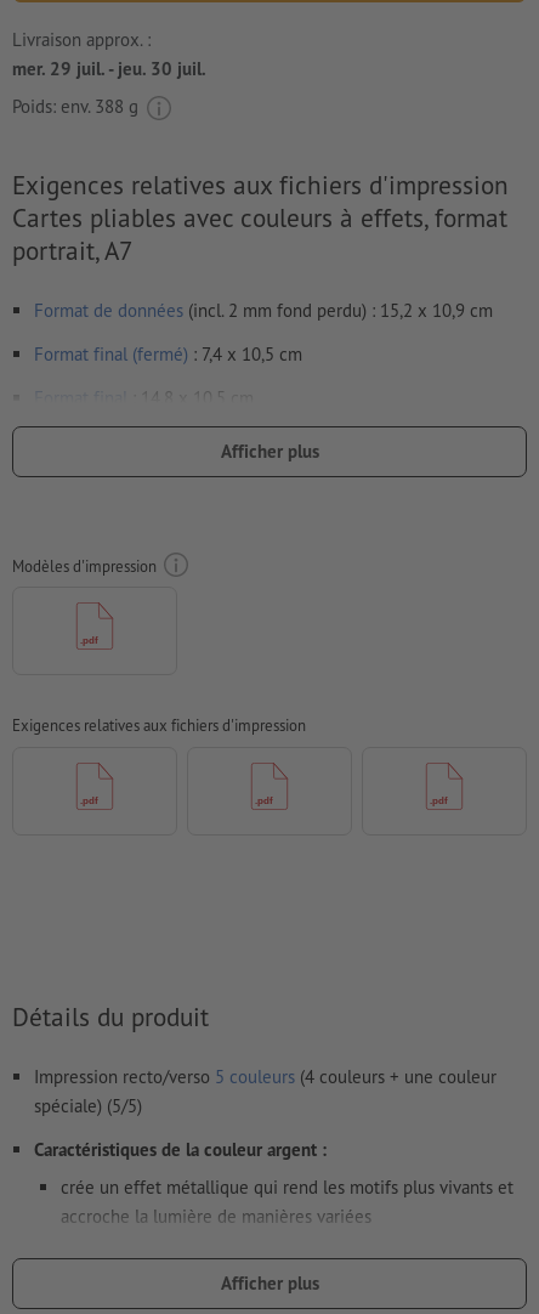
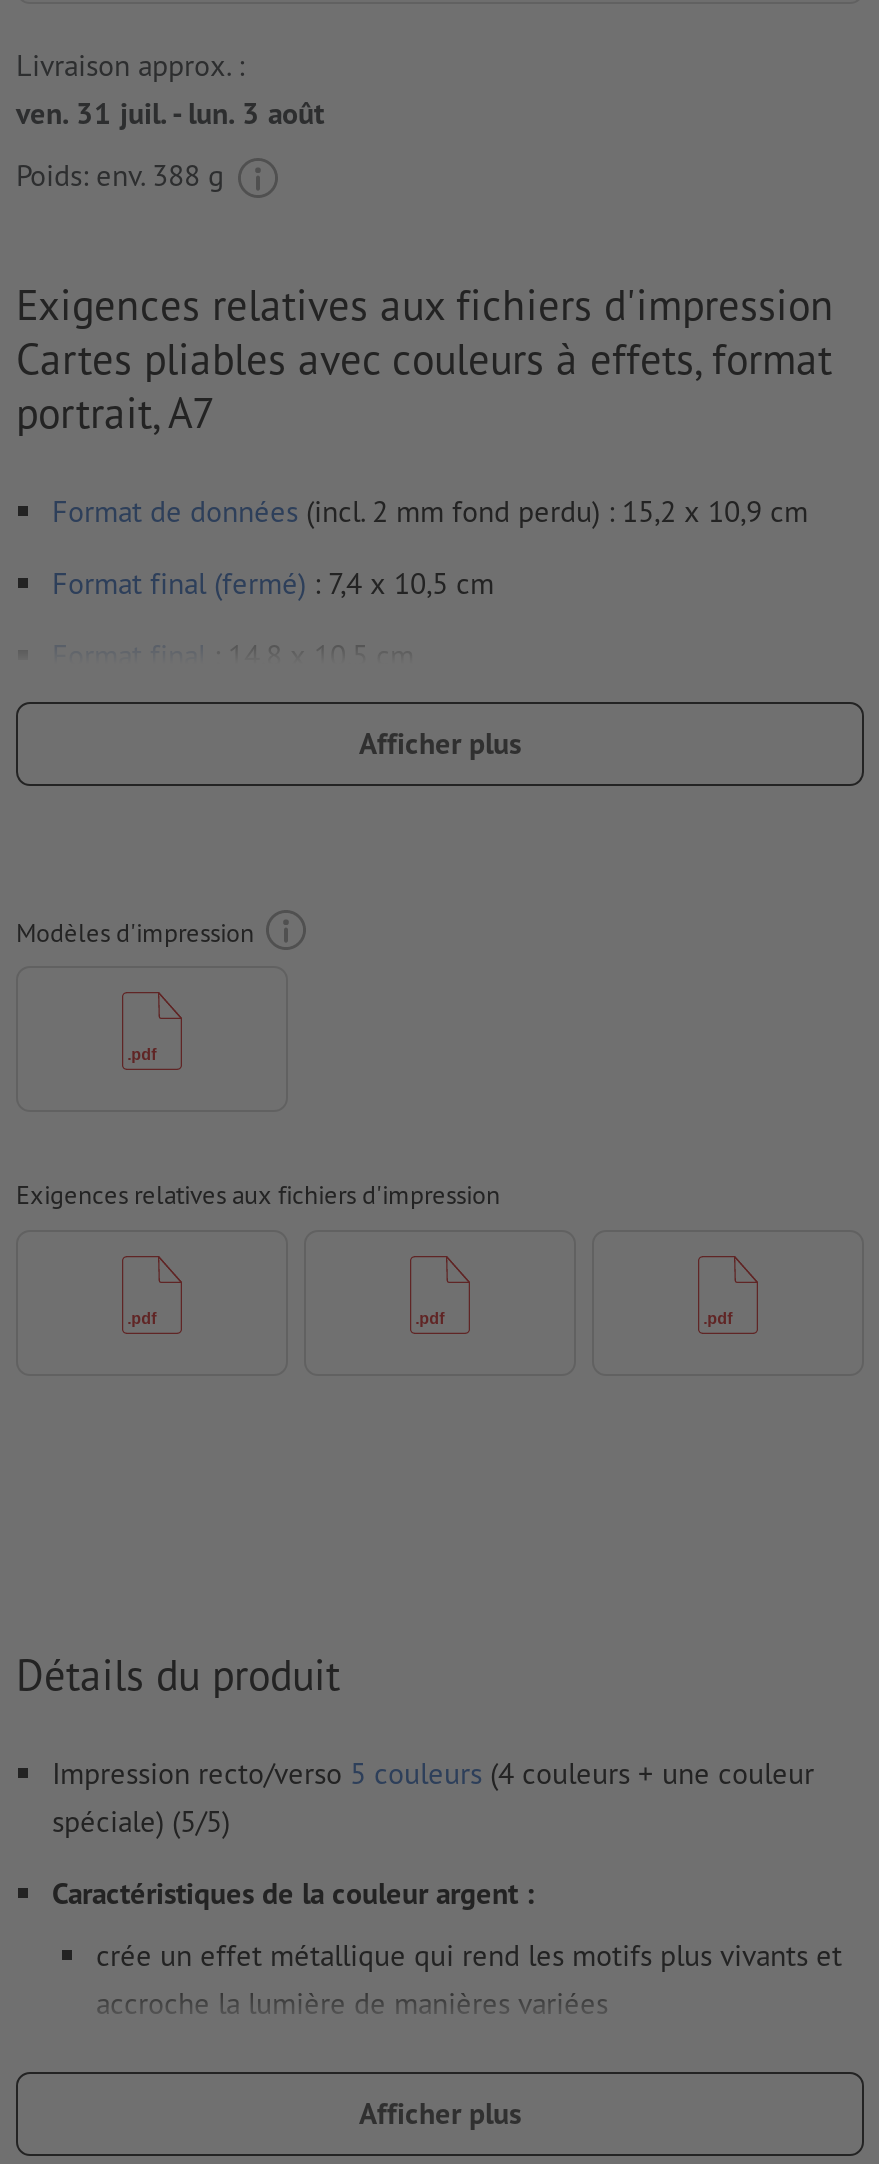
- mer. 29 juil. - jeu. 30 juil.
+ ven. 31 juil. - lun. 3 août
